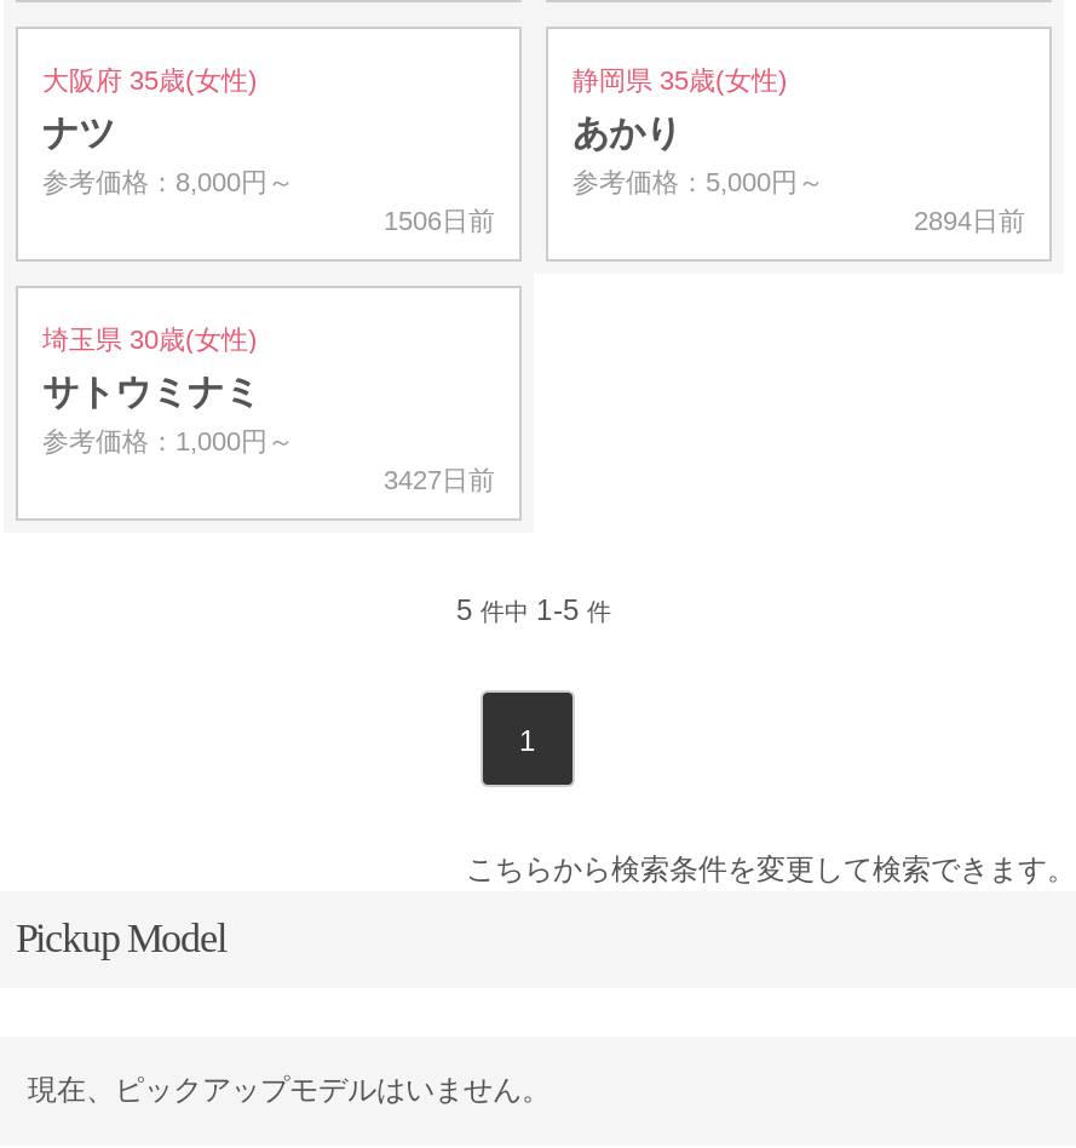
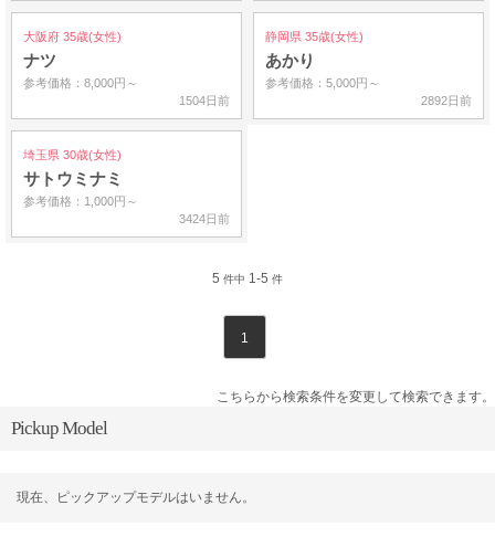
- 1506日前
+ 1504日前

- 2894日前
+ 2892日前

- 3427日前
+ 3424日前
